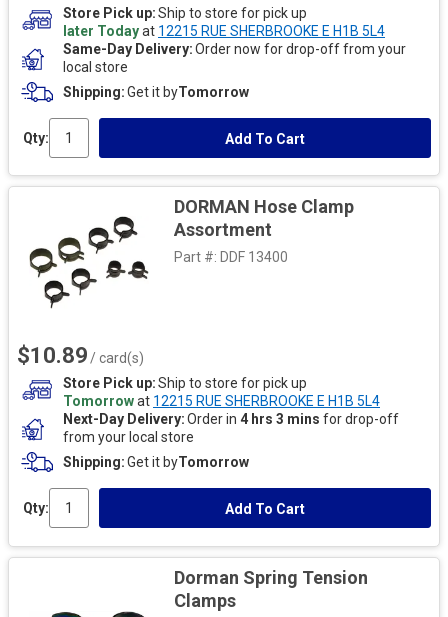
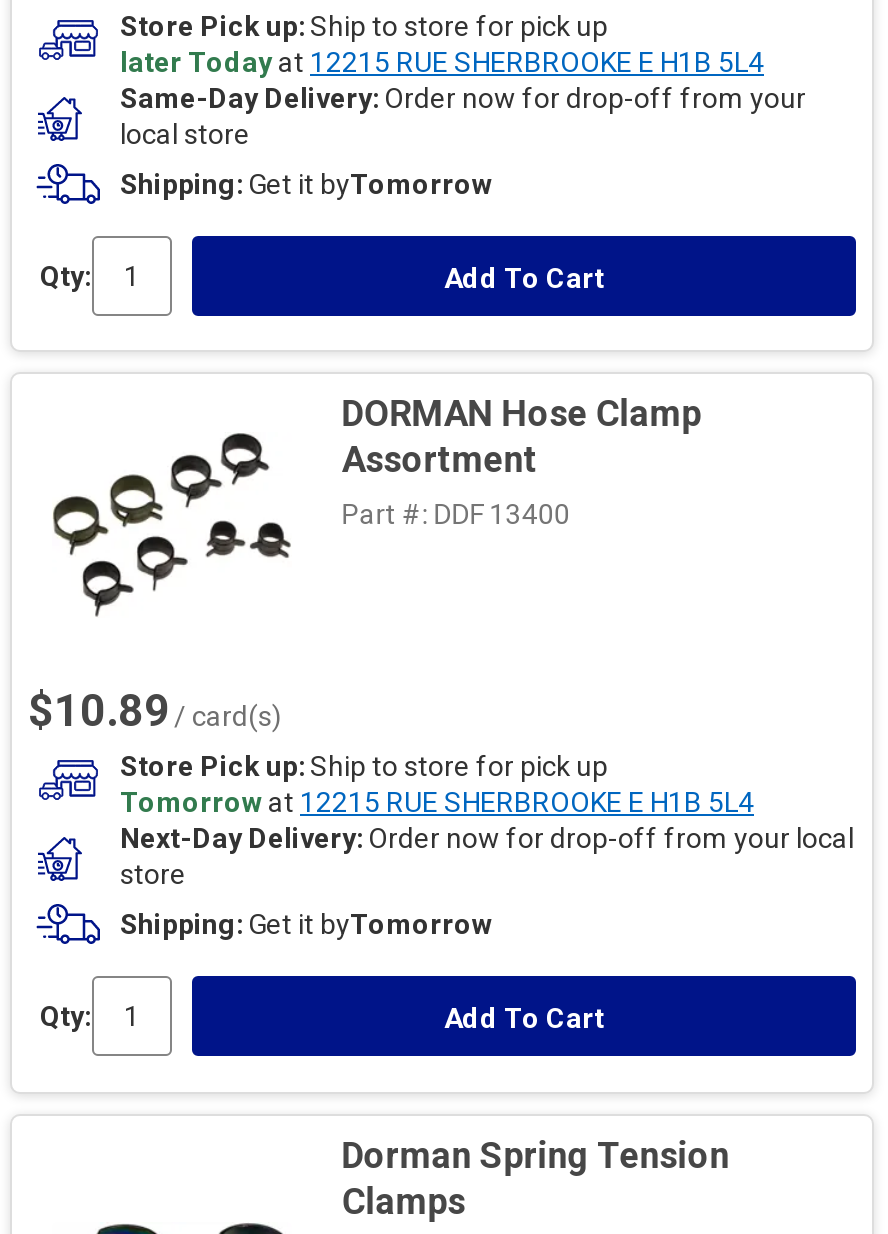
- Next-Day Delivery Order in 4 hrs 3 mins for drop-off
- from your local store
+ Next-Day Delivery Order now for drop-off from your local
+ store
